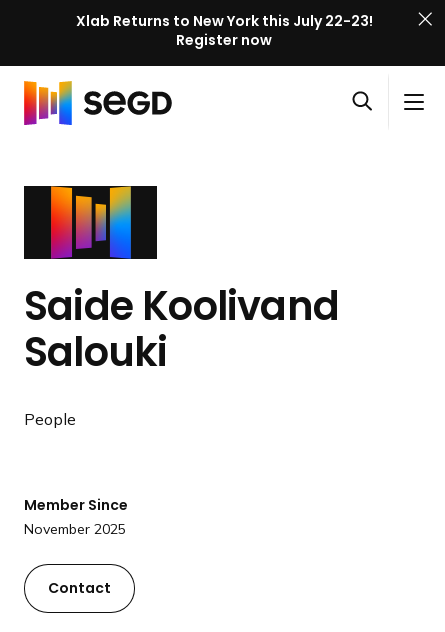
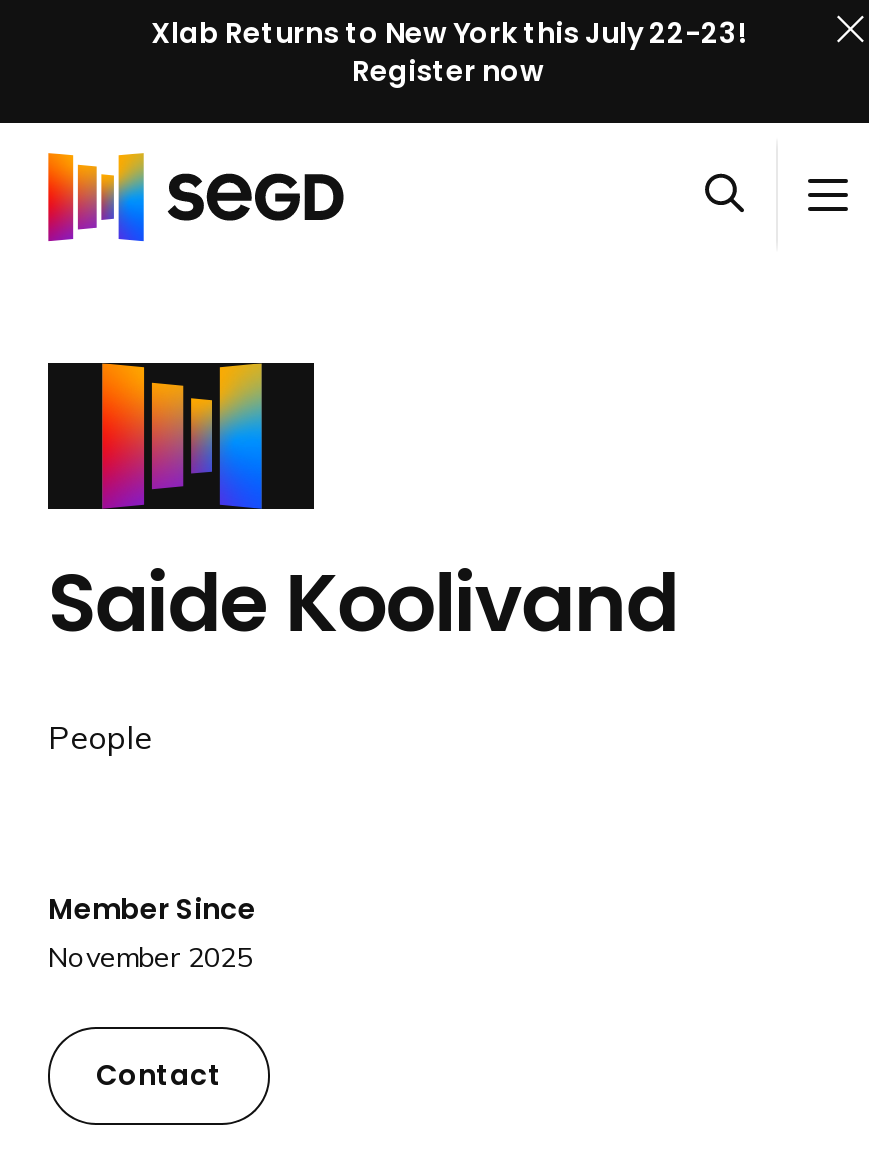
- Salouki
